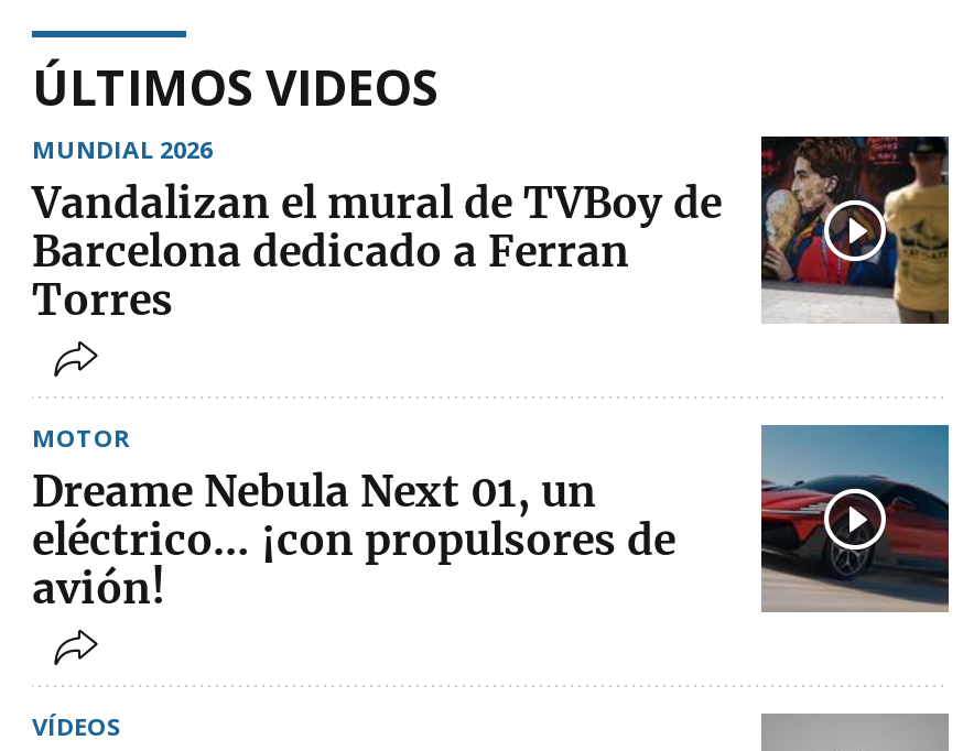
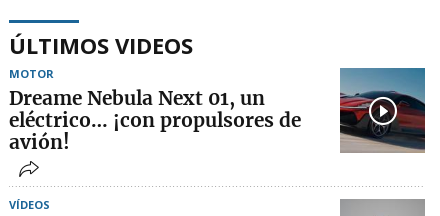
- [image]
- MUNDIAL 2026
- Vandalizan el mural de TVBoy de
- Barcelona dedicado a Ferran
- Torres
